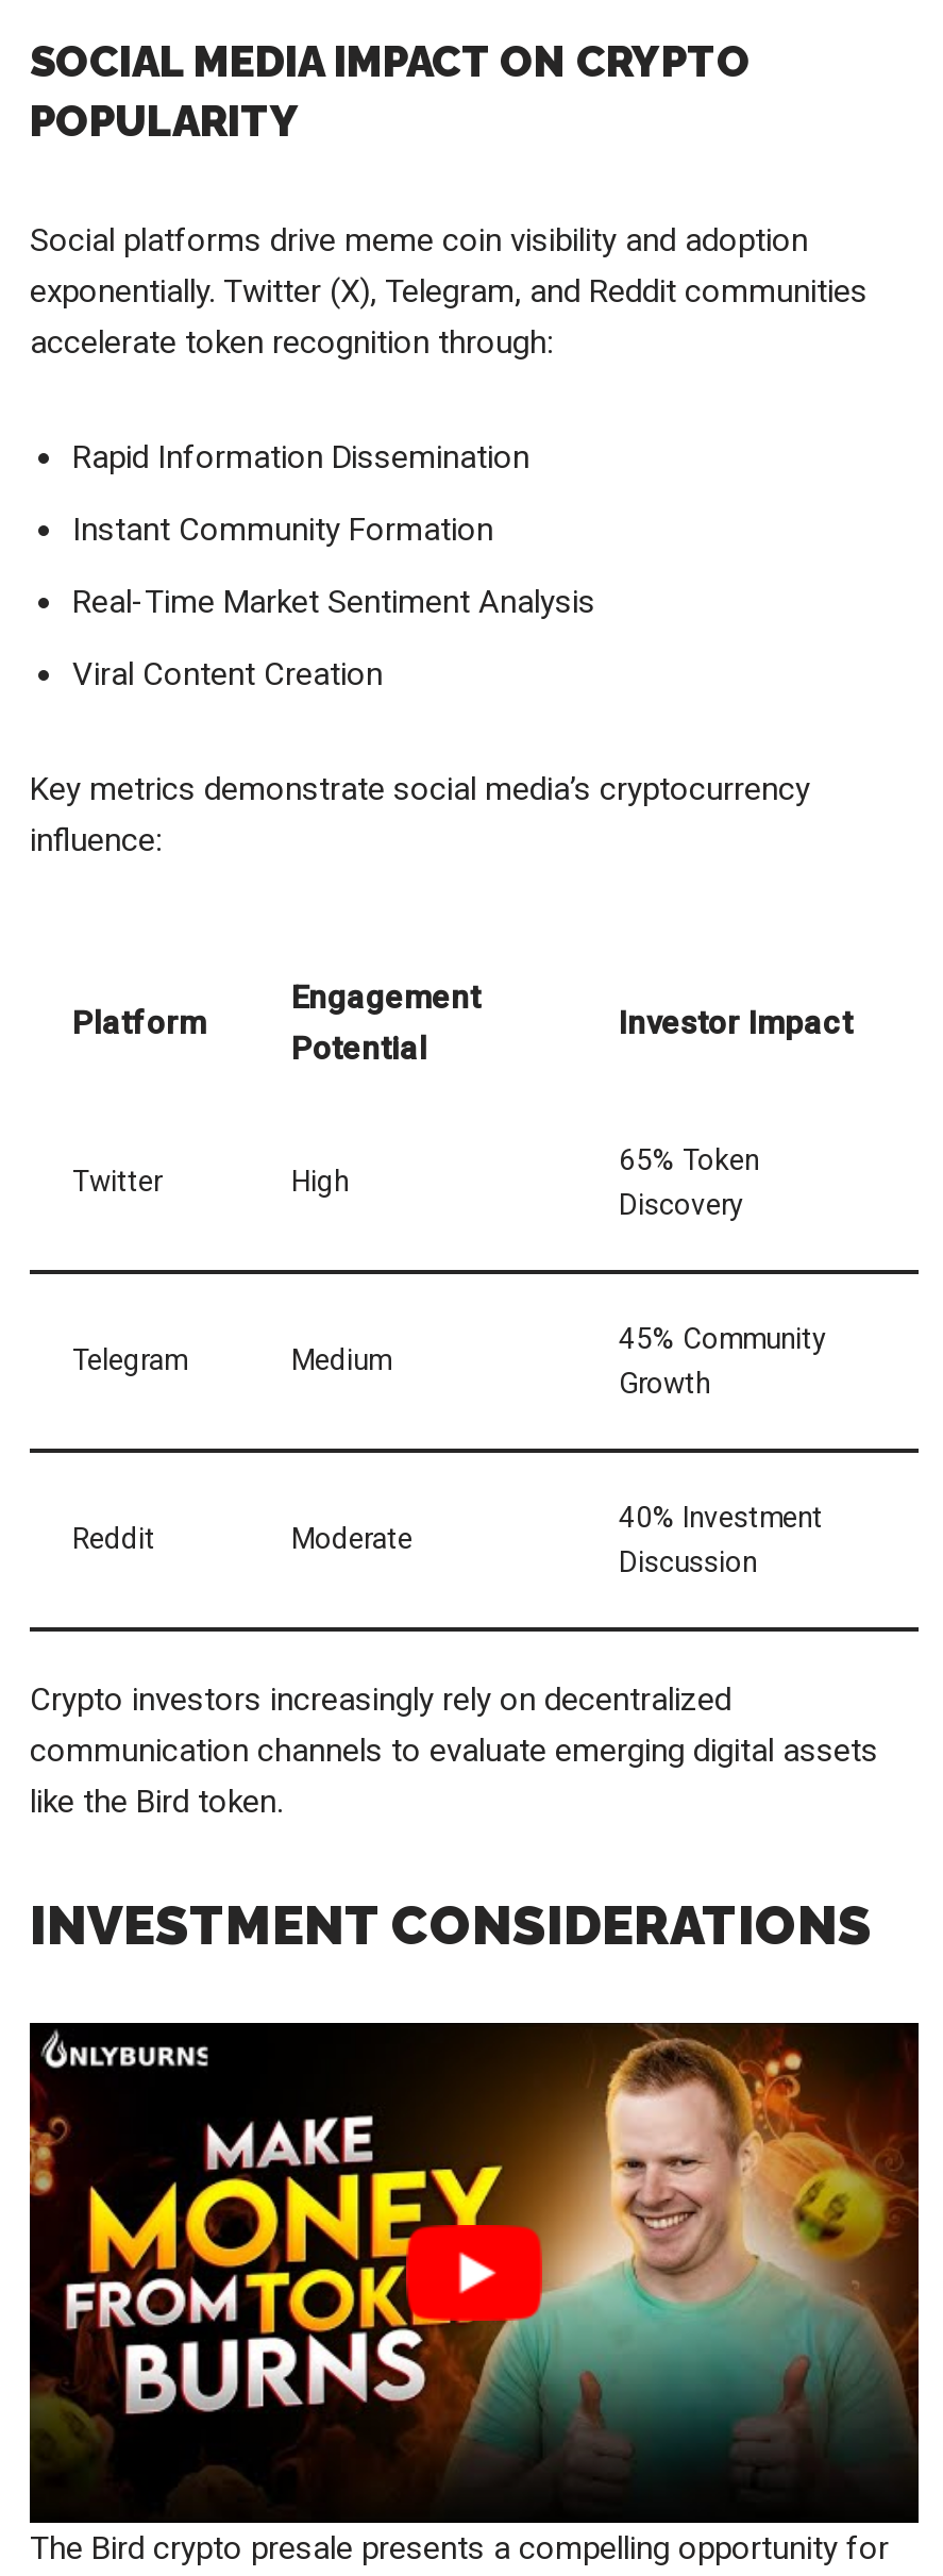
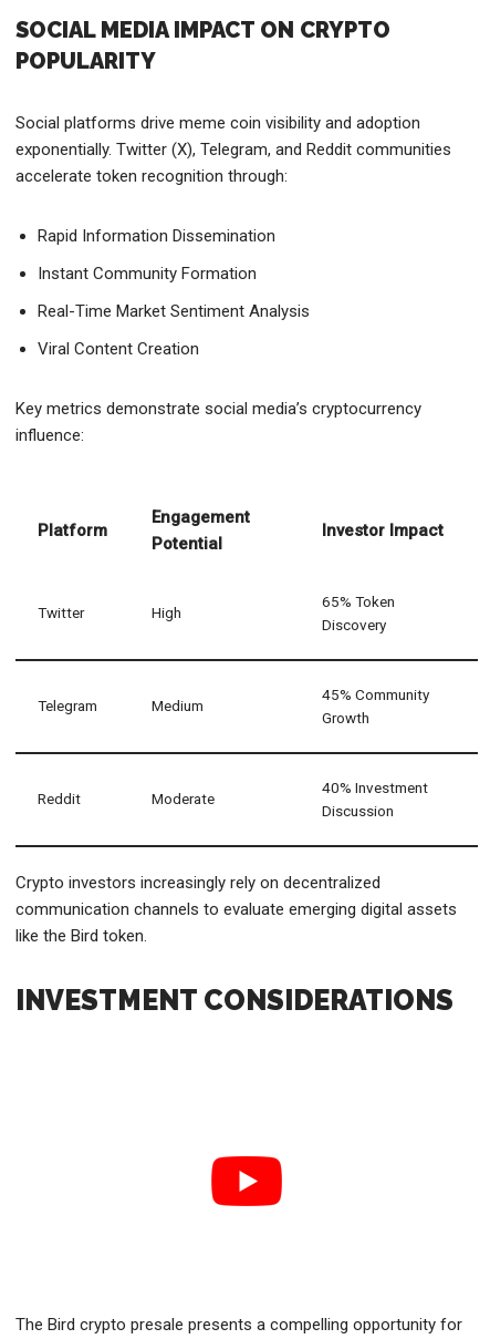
- [image]
